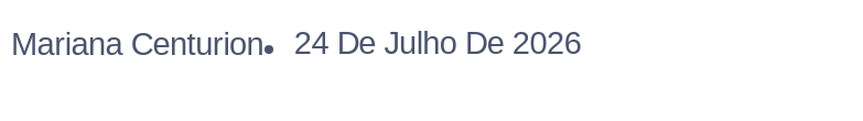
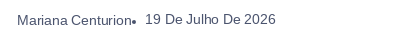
- Mariana Centurion 24 De Julho De 2026
+ Mariana Centurion 19 De Julho De 2026
